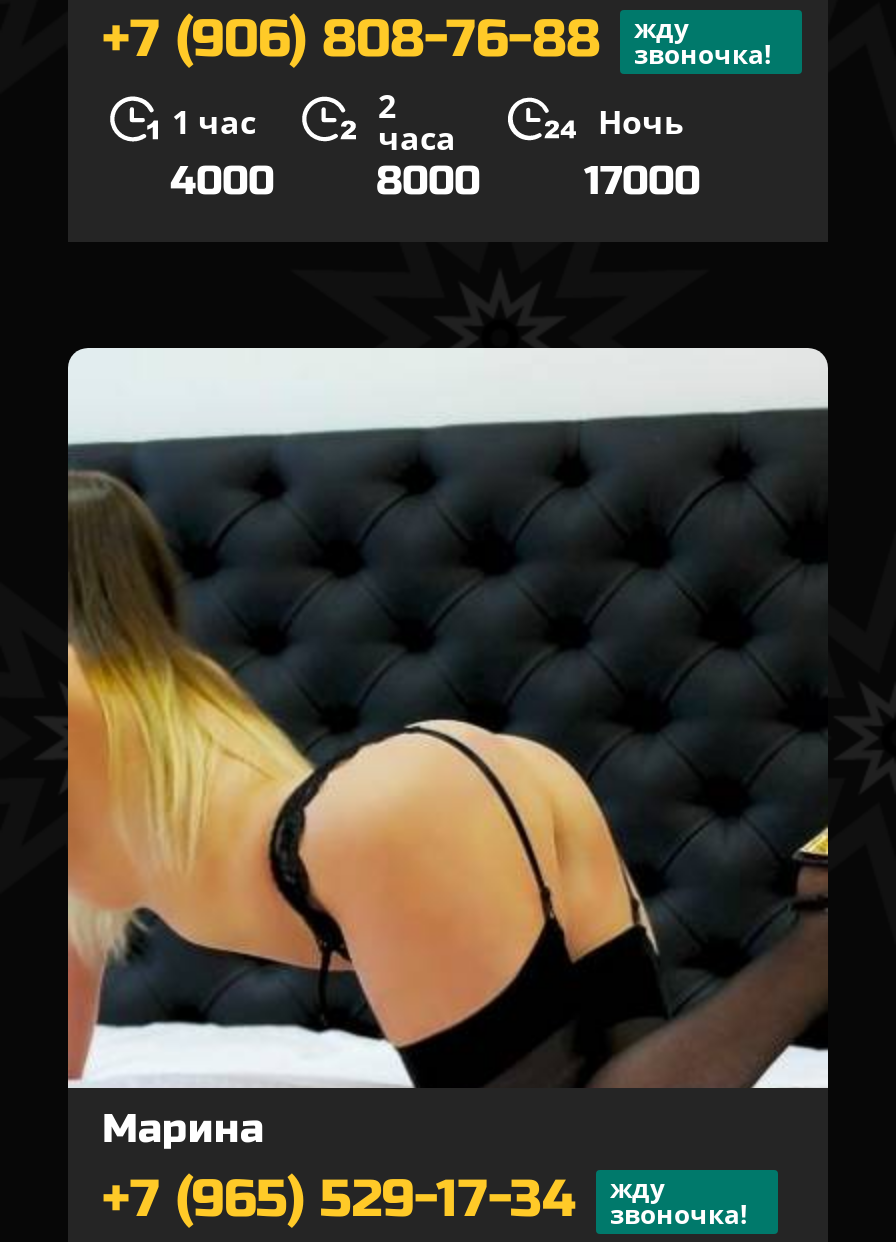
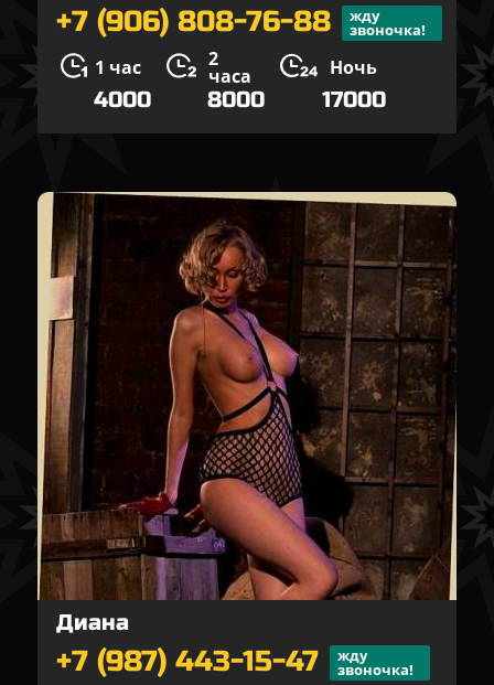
- [image]
- Марина
- +7 (965) 529-17-34
+ [image]
+ Диана
+ +7 (987) 443-15-47
